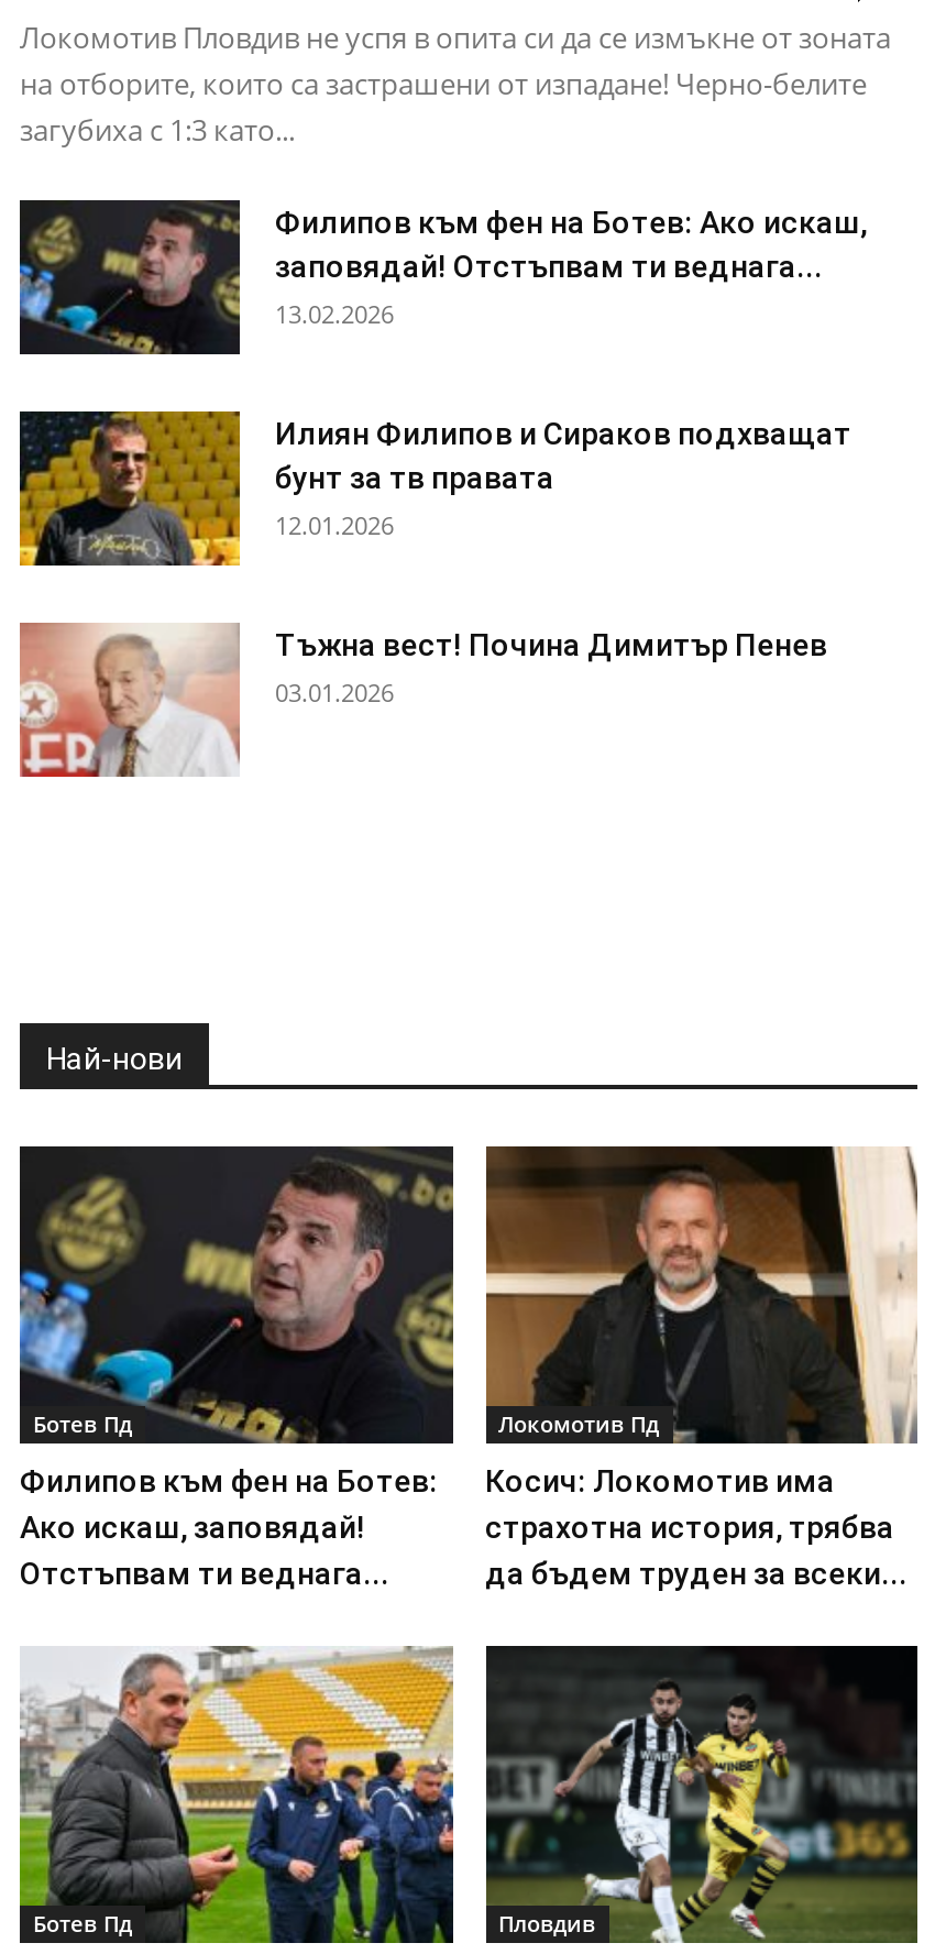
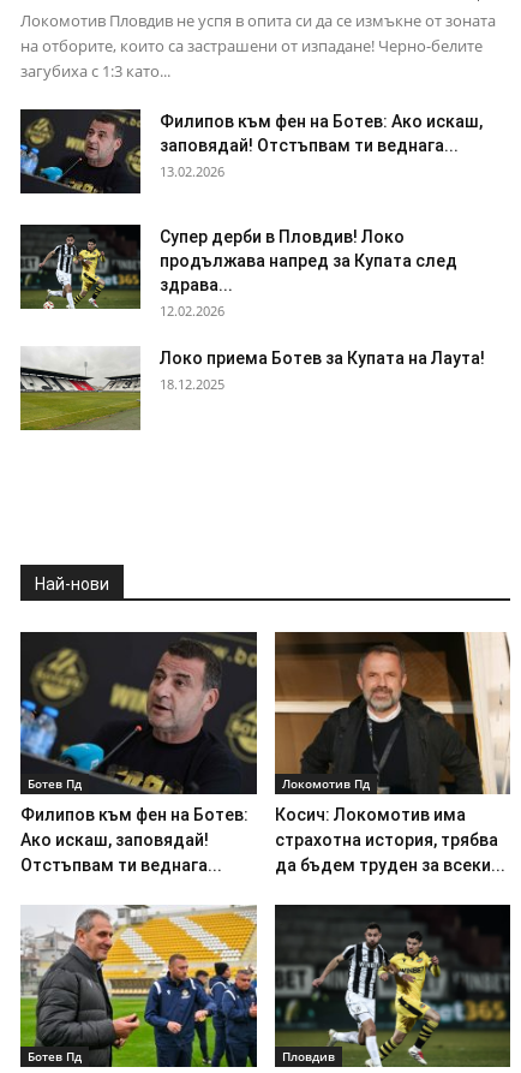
- [image]
- Илиян Филипов и Сираков подхващат
- бунт за тв правата
- 12.01.2026
+ [image]
+ Супер дерби в Пловдив! Локо
+ продължава напред за Купата след
+ здрава...
+ 12.02.2026

- [image]
- Тъжна вест! Почина Димитър Пенев
- 03.01.2026
+ [image]
+ Локо приема Ботев за Купата на Лаута!
+ 18.12.2025
